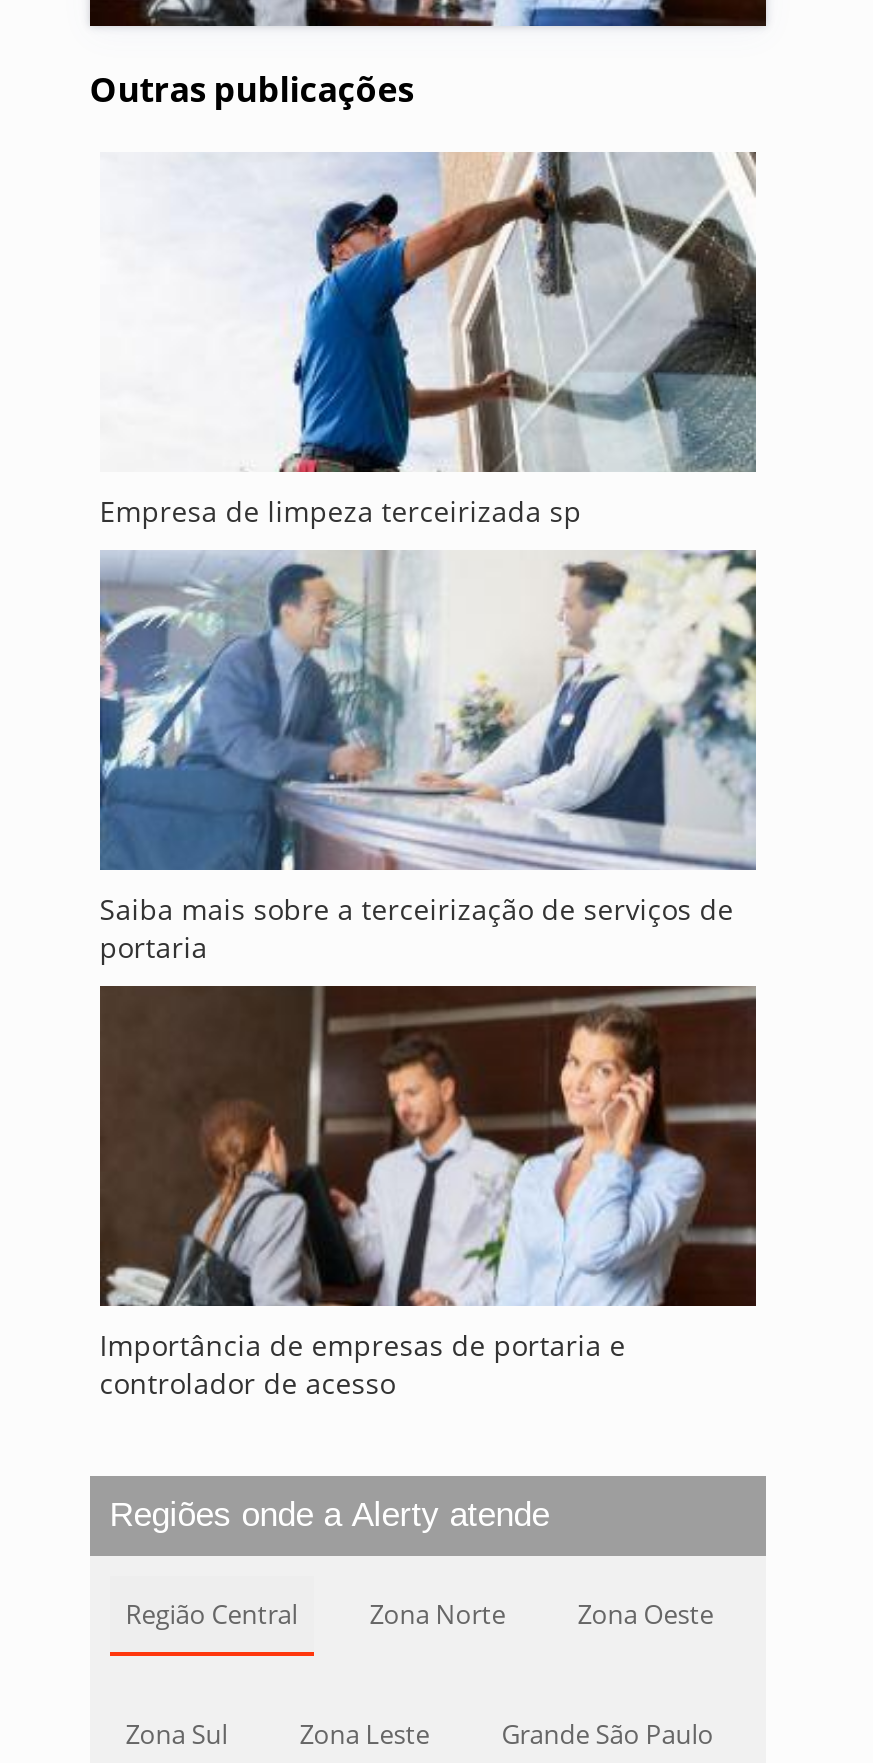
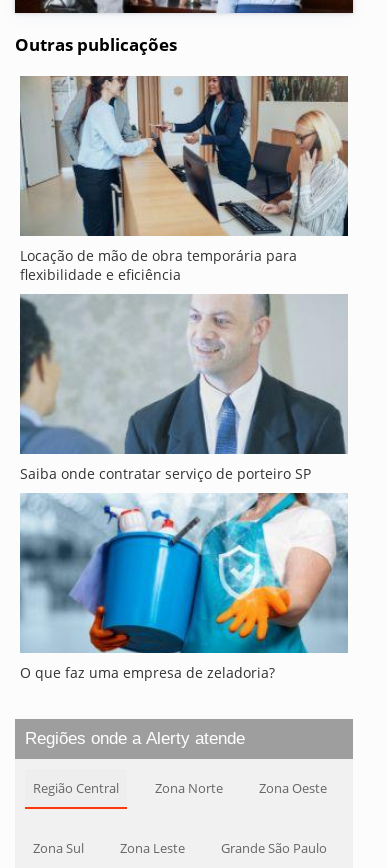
- [image]
- Empresa de limpeza terceirizada sp
+ [image]
+ Locação de mão de obra temporária para
+ flexibilidade e eficiência

- [image]
+ [image]

- Saiba mais sobre a terceirização de serviços de
- portaria
+ Saiba onde contratar serviço de porteiro SP

- [image]
- Importância de empresas de portaria e
- controlador de acesso
+ [image]
+ O que faz uma empresa de zeladoria?
